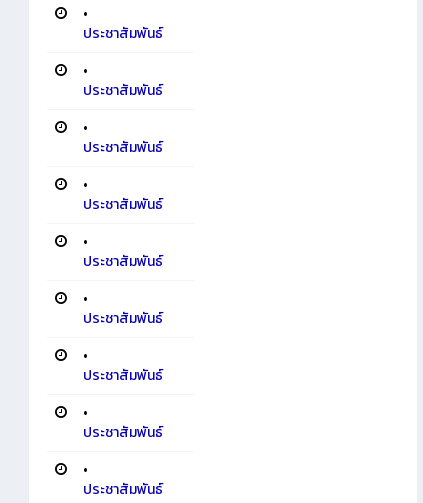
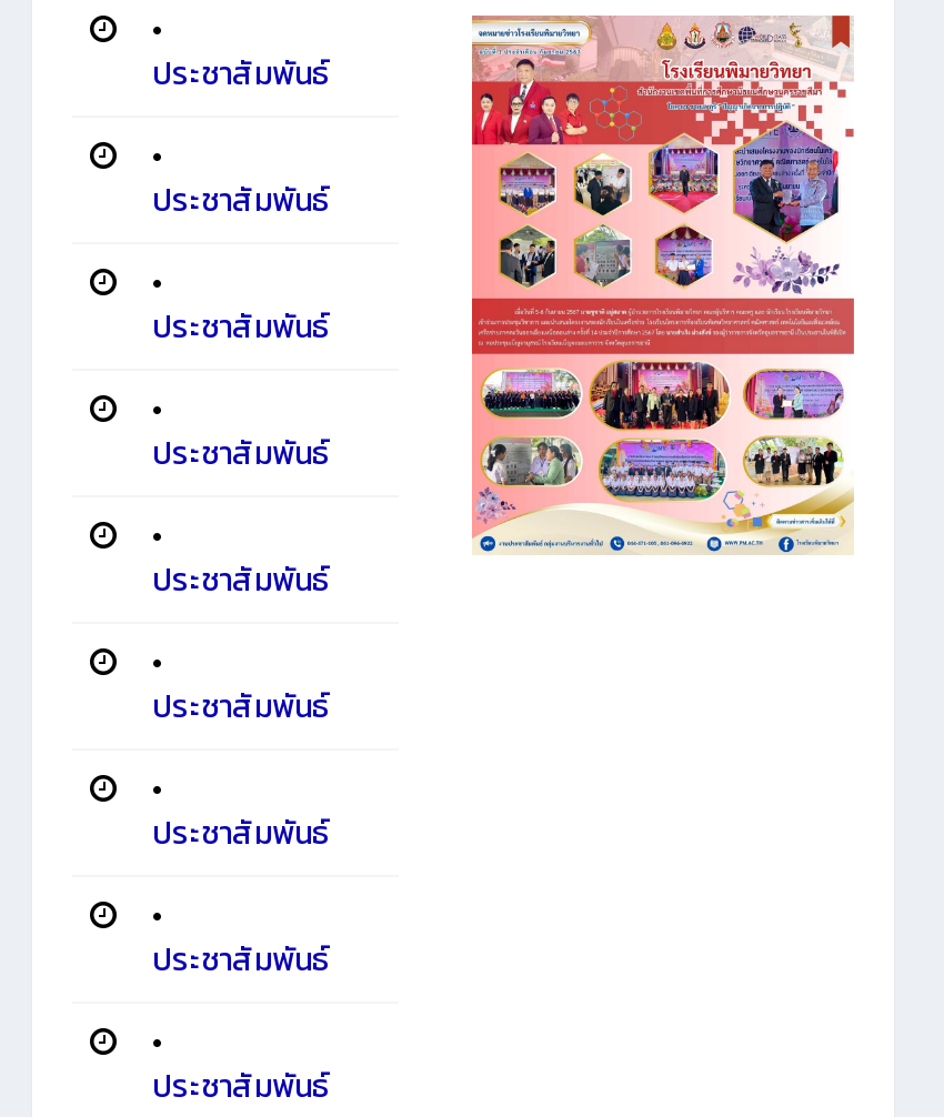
+ [image]
